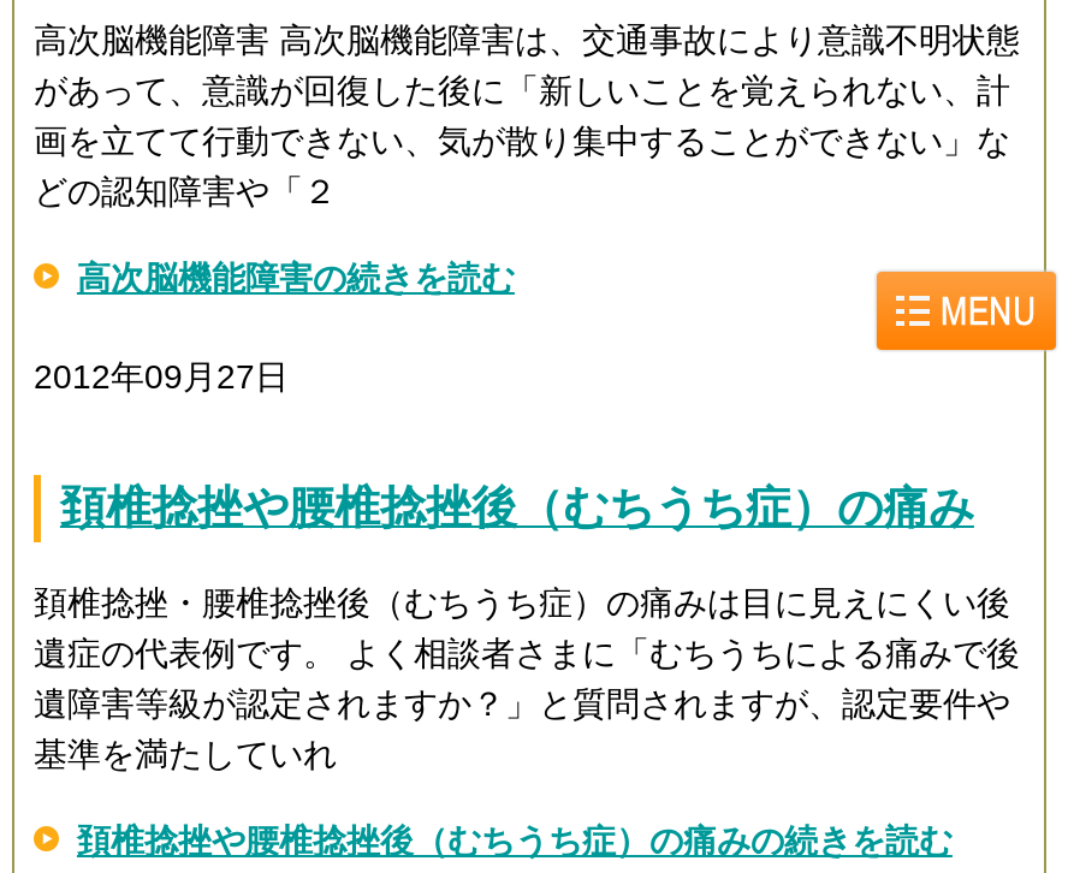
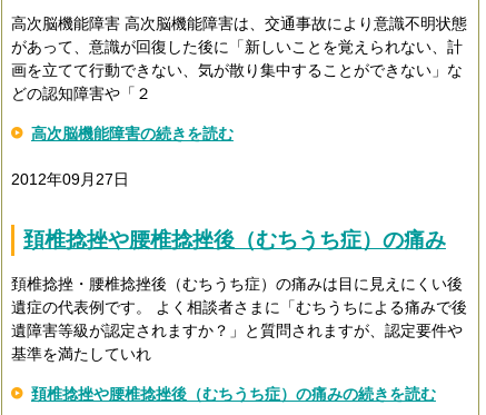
- [image]
